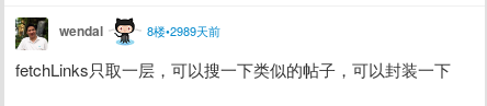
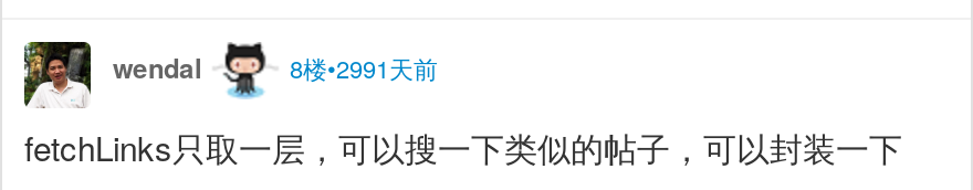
- 8楼•2989天前
+ 8楼•2991天前
